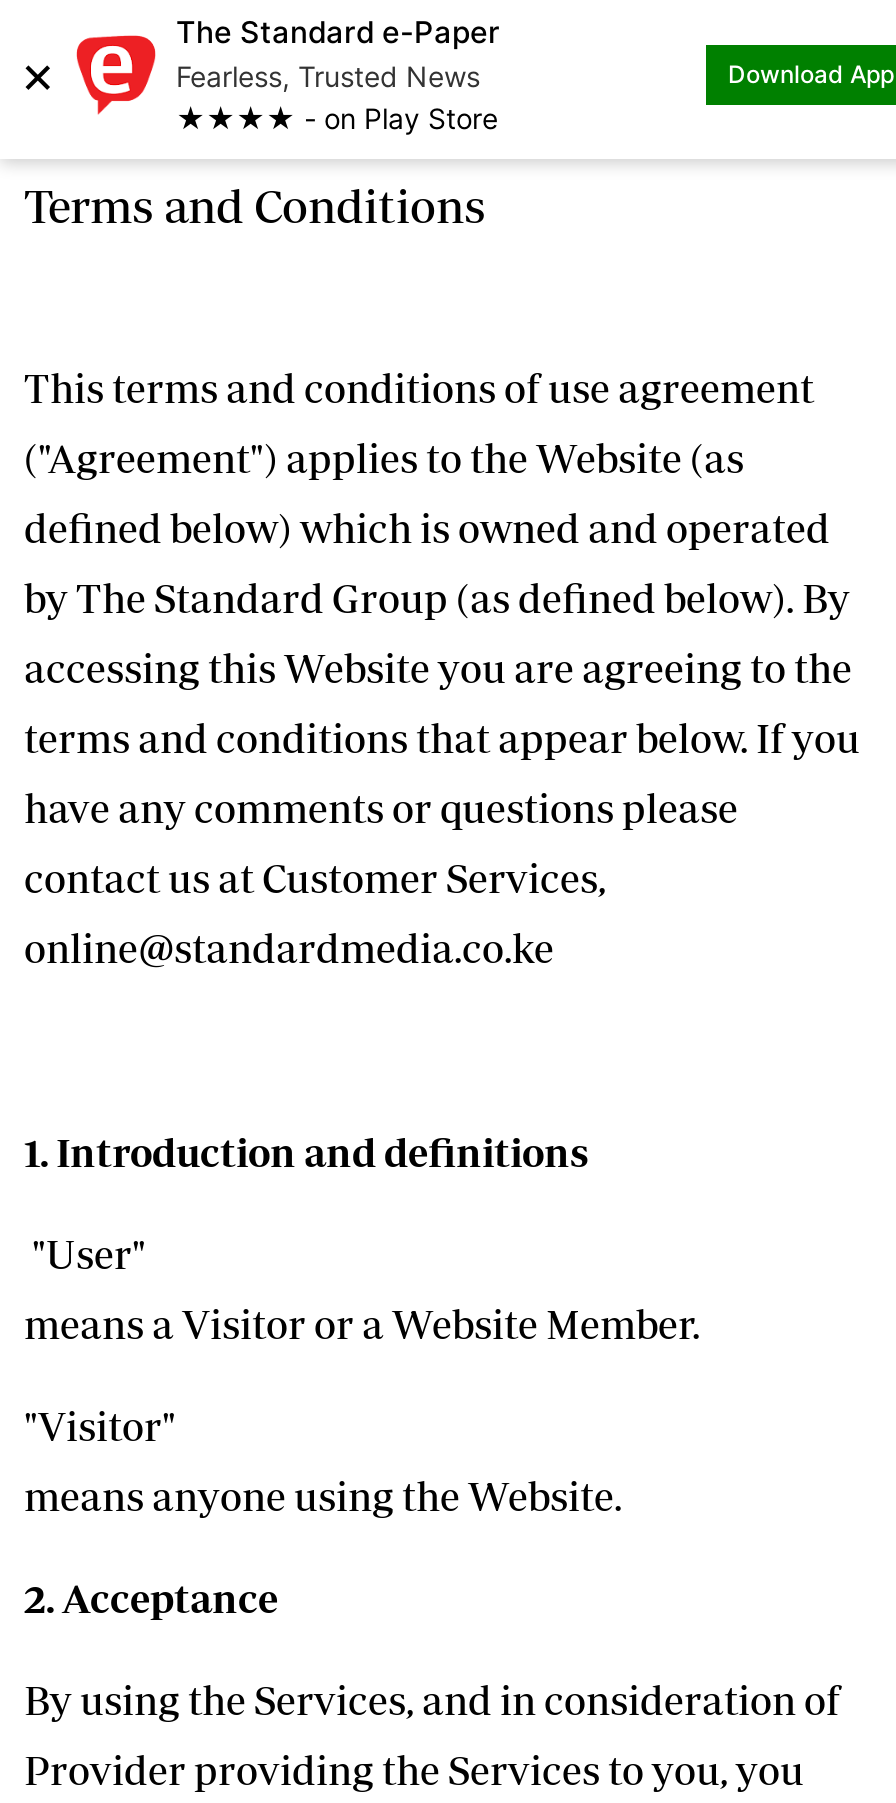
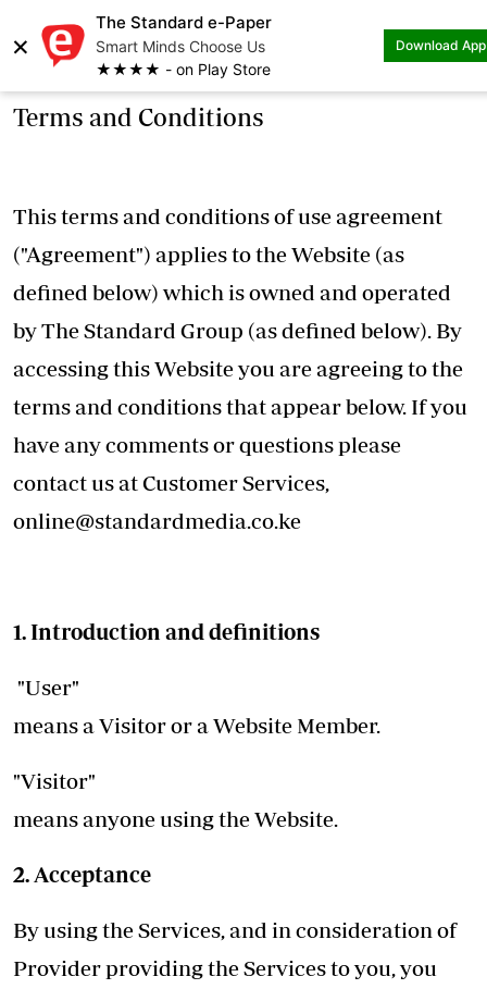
- Fearless, Trusted News
+ Smart Minds Choose Us
